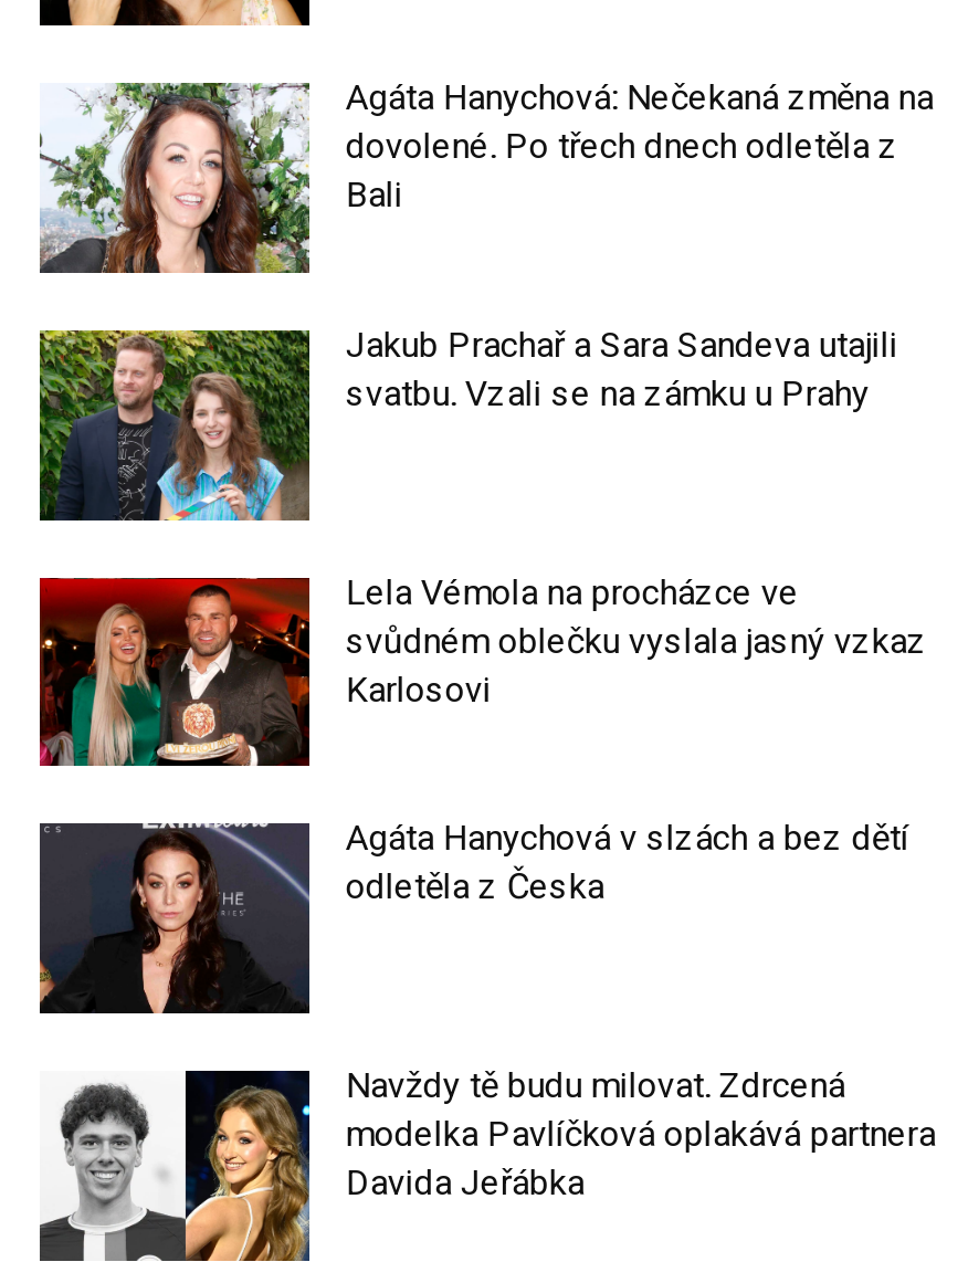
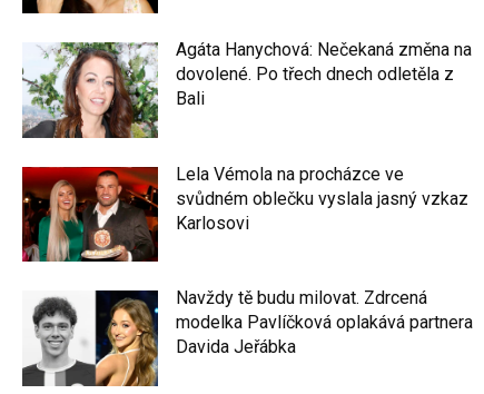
- [image]
- Jakub Prachař a Sara Sandeva utajili
- svatbu. Vzali se na zámku u Prahy

- [image]
- Agáta Hanychová v slzách a bez dětí
- odletěla z Česka
